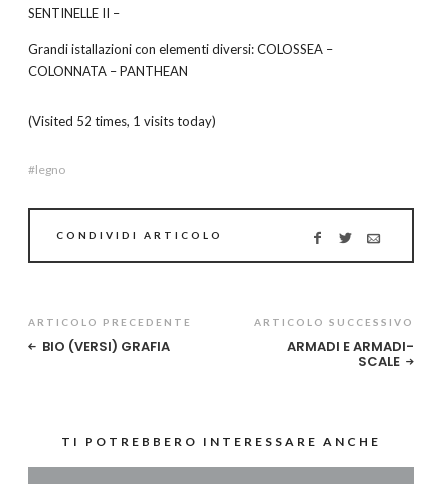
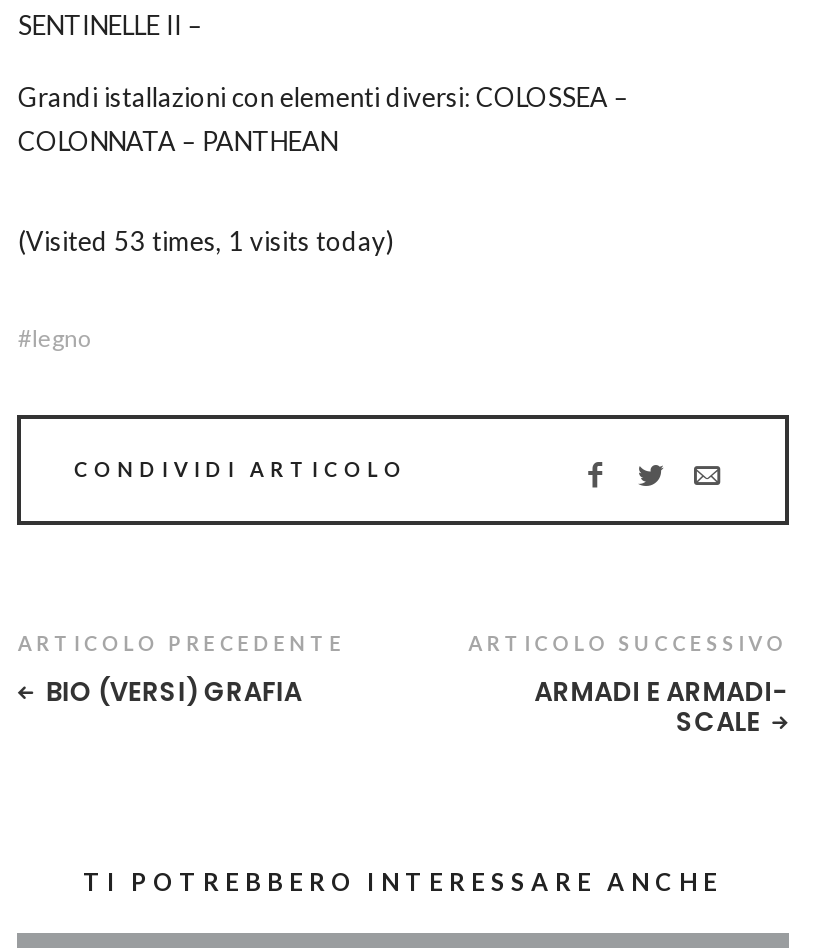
- (Visited 52 times, 1 visits today)
+ (Visited 53 times, 1 visits today)
